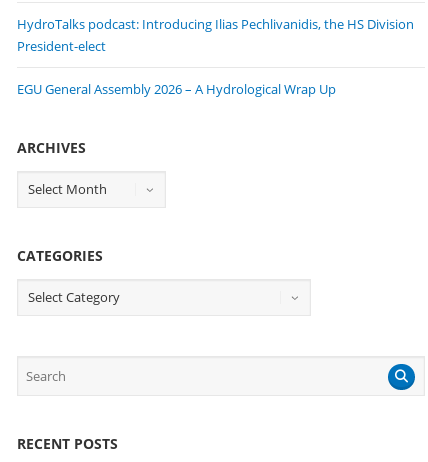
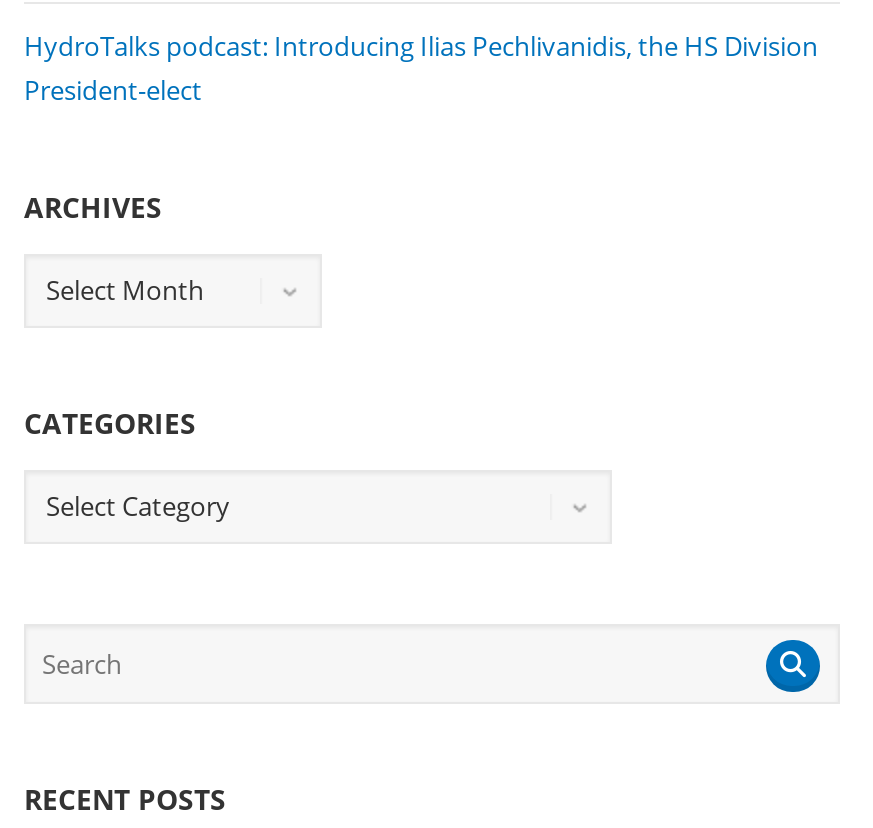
- EGU General Assembly 2026 – A Hydrological Wrap Up
